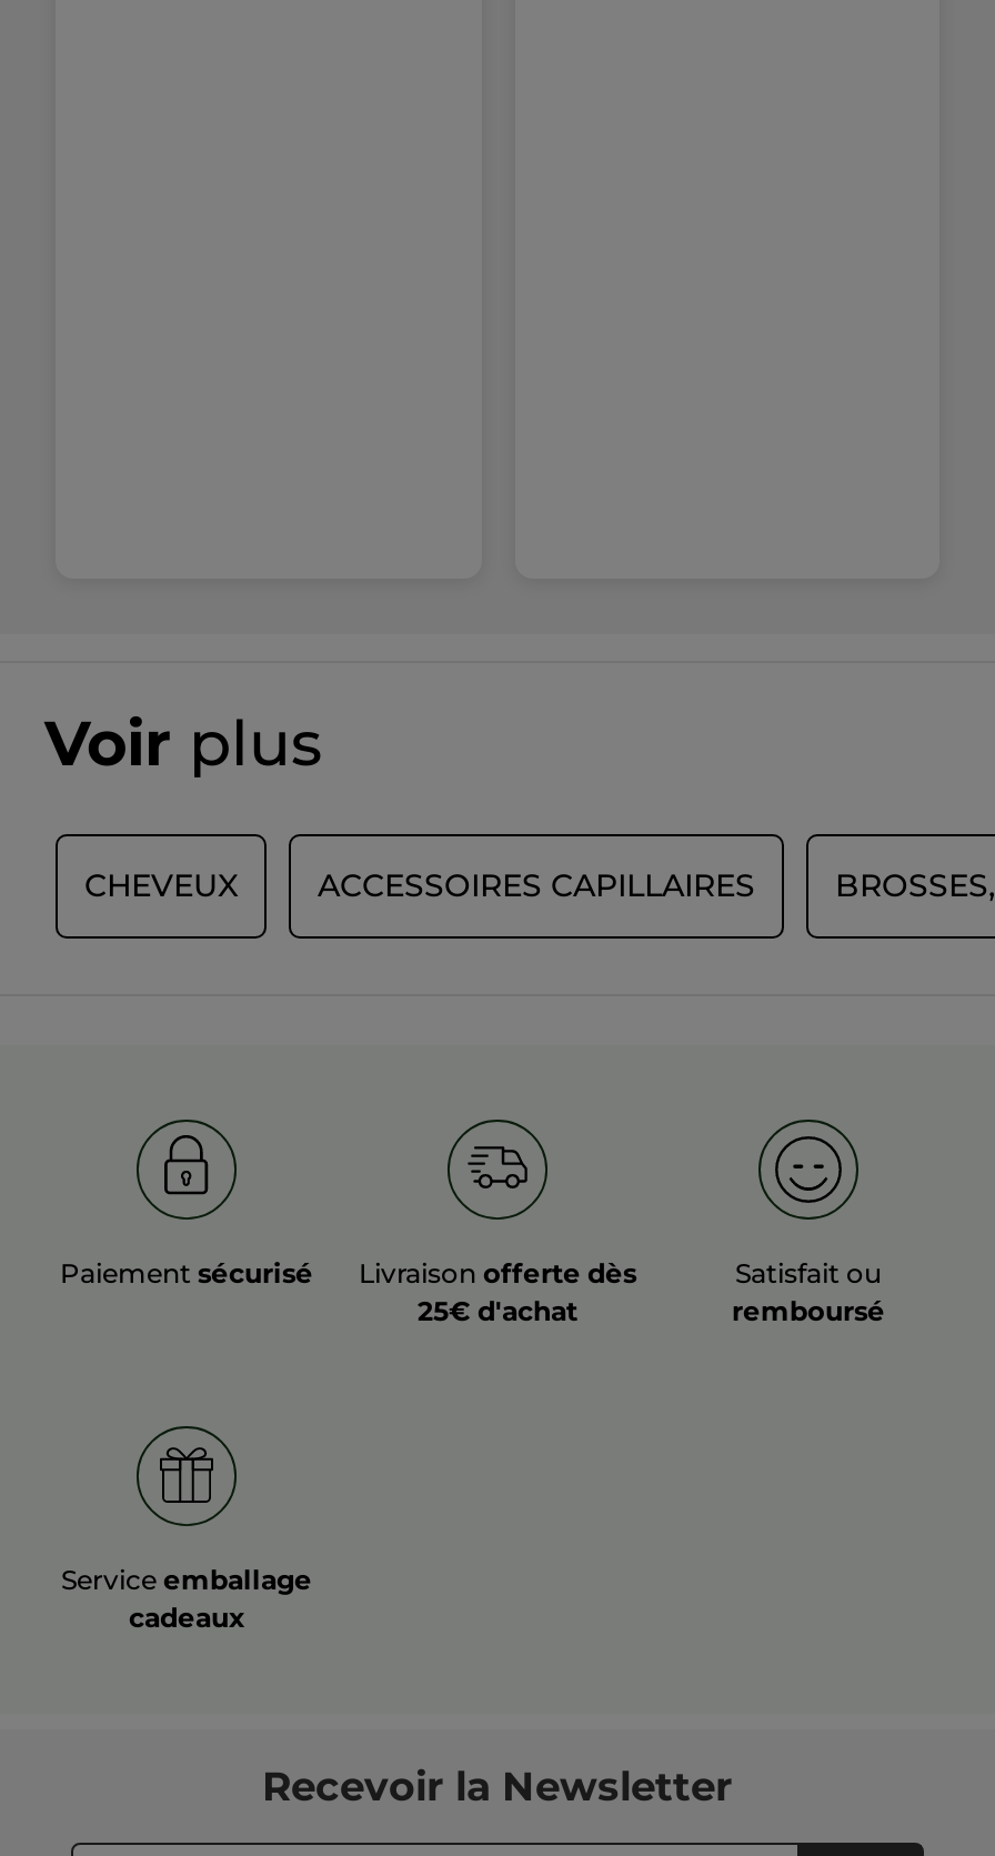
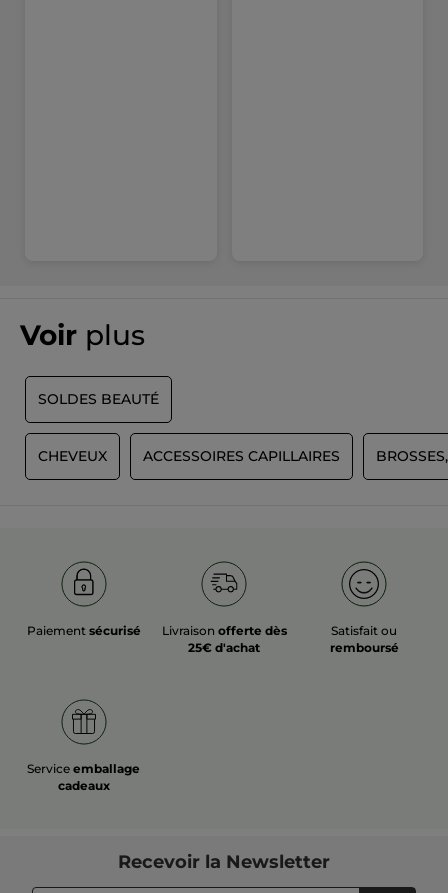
+ SOLDES BEAUTÉ
